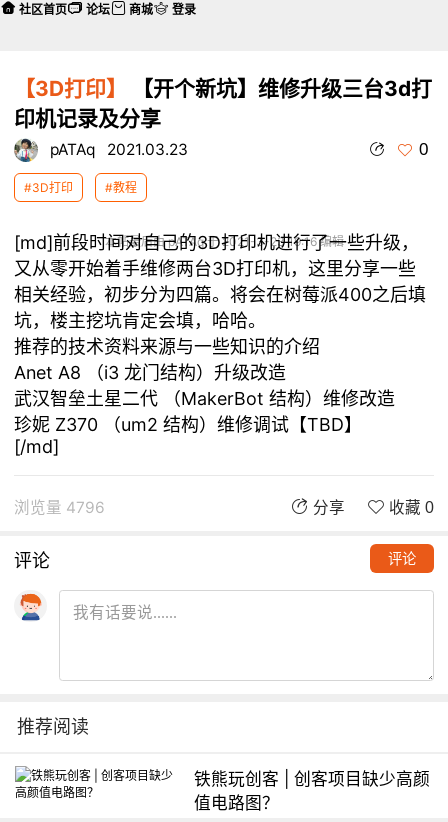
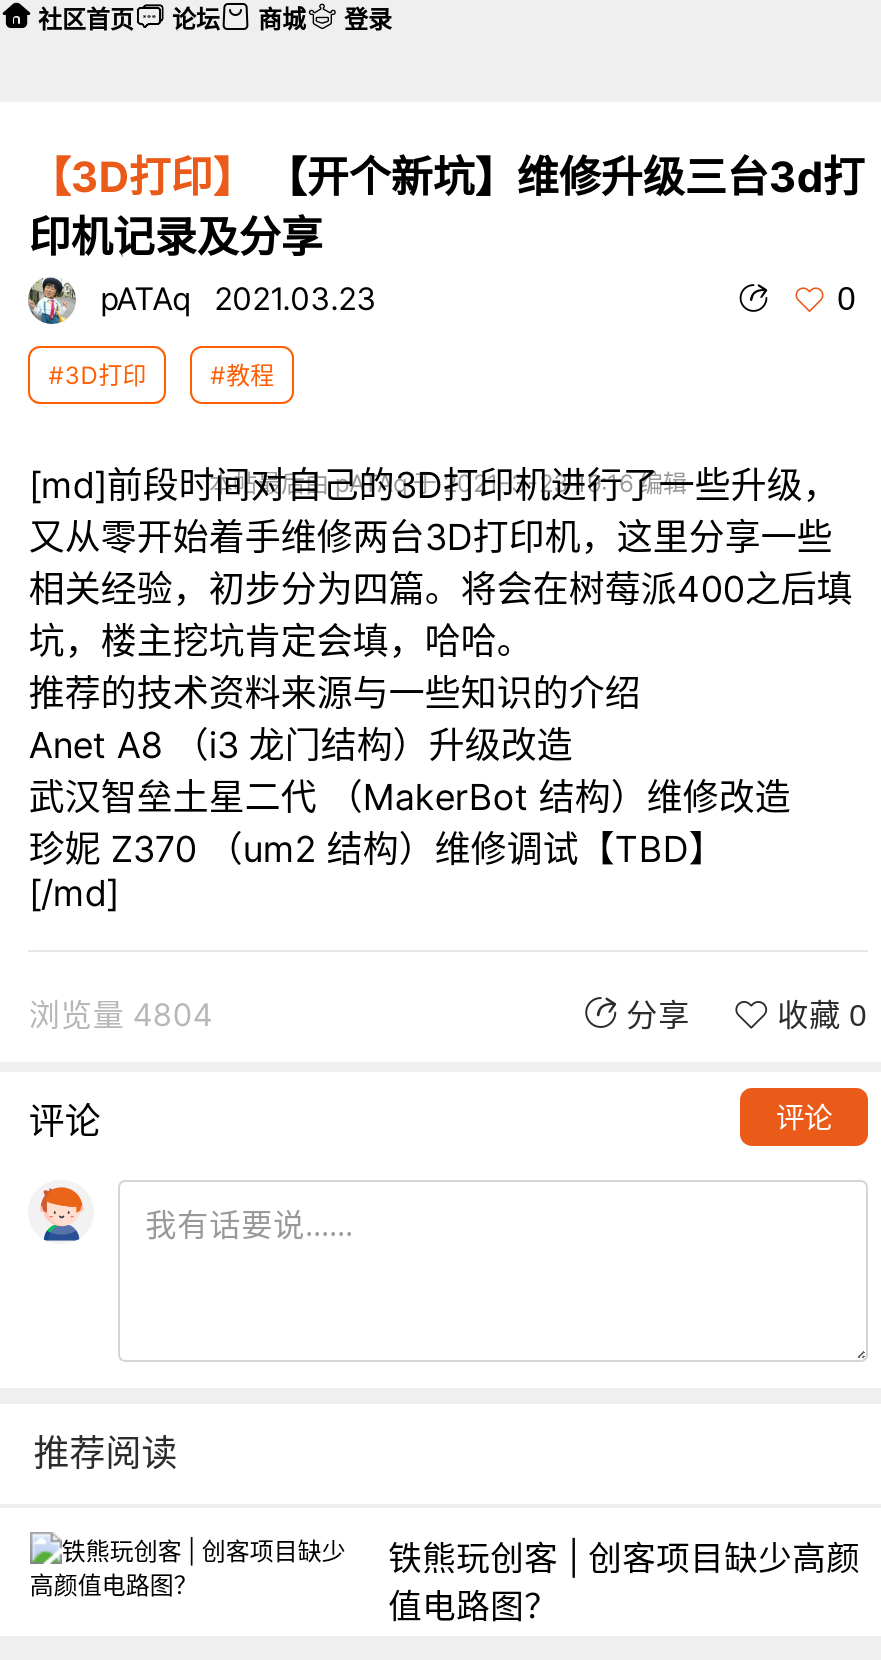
- 浏览量 4796
+ 浏览量 4804
